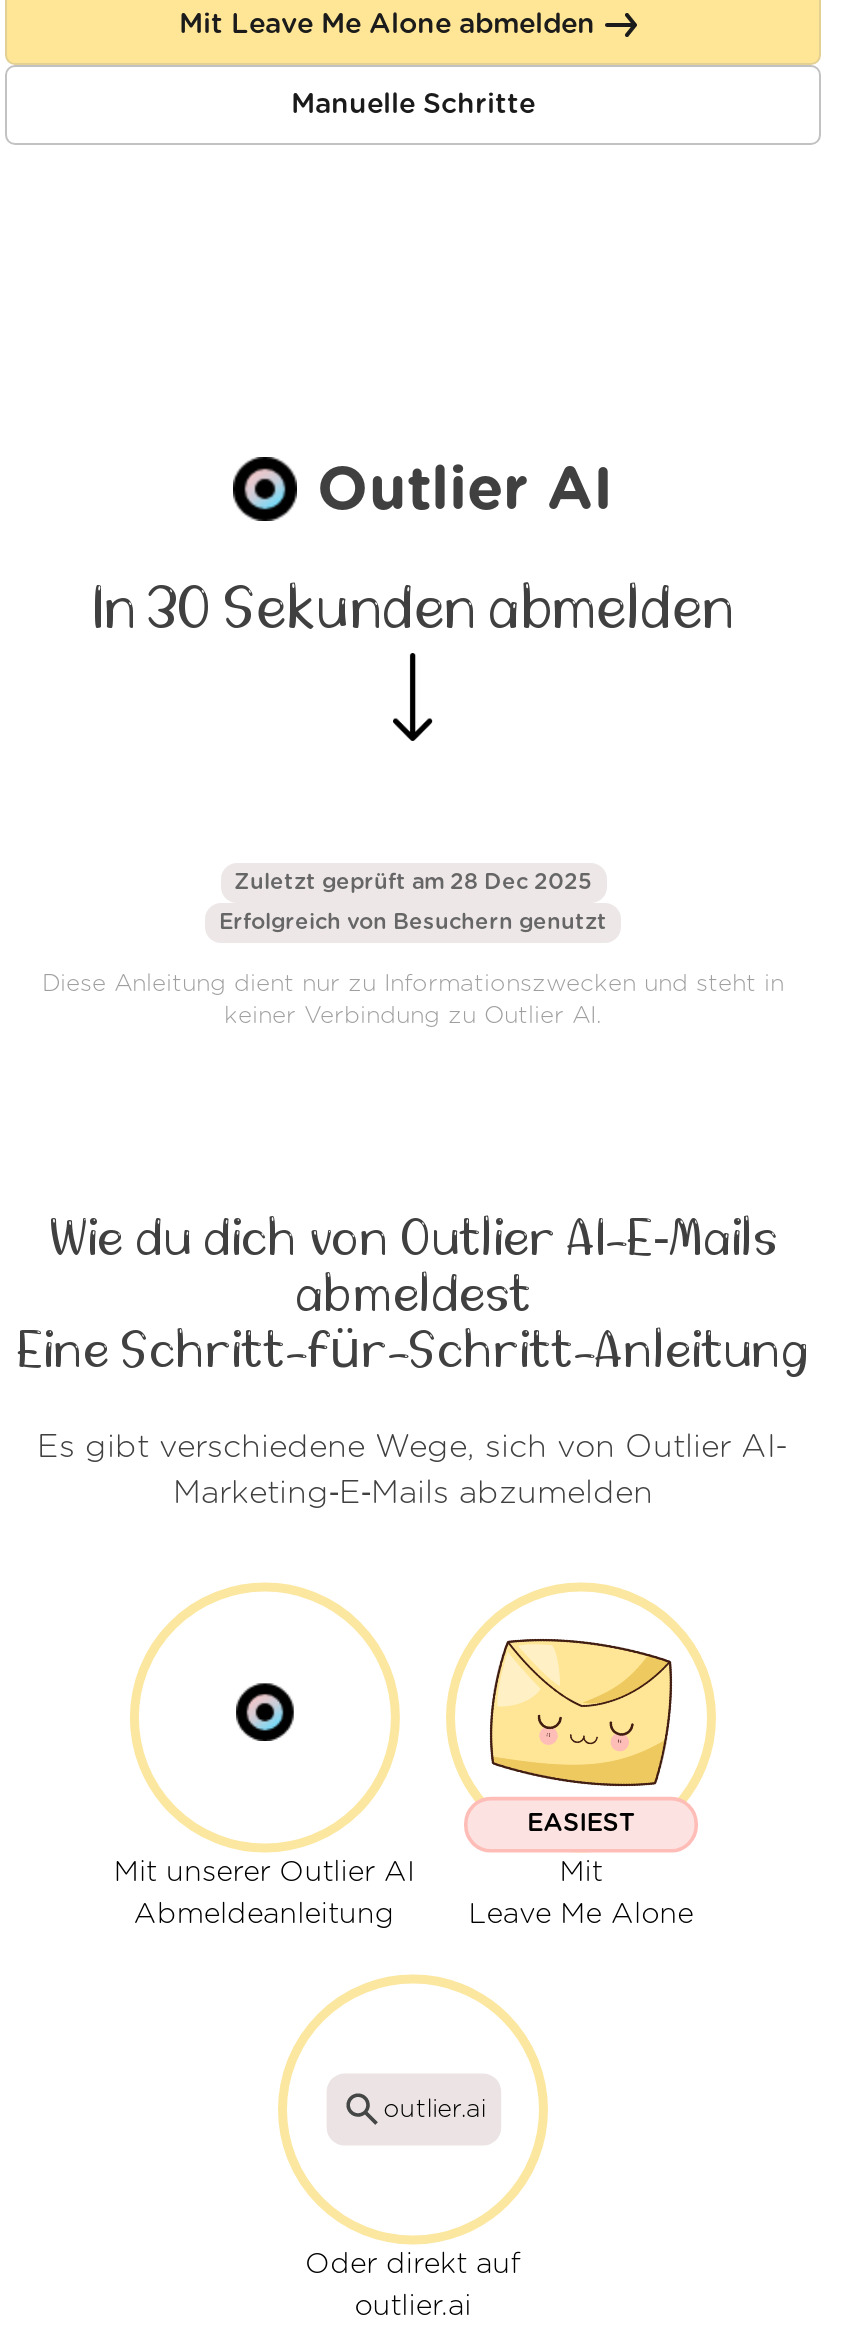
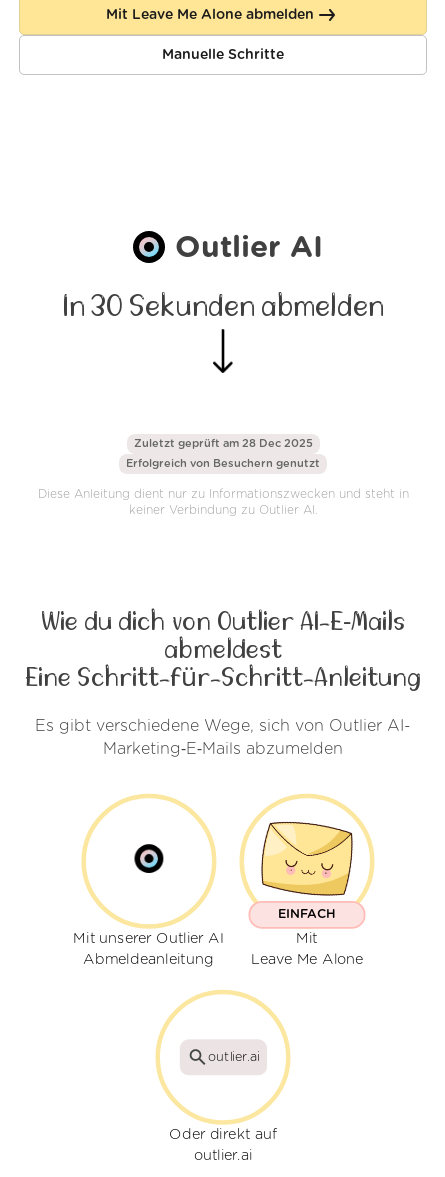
- EASIEST
+ EINFACH
